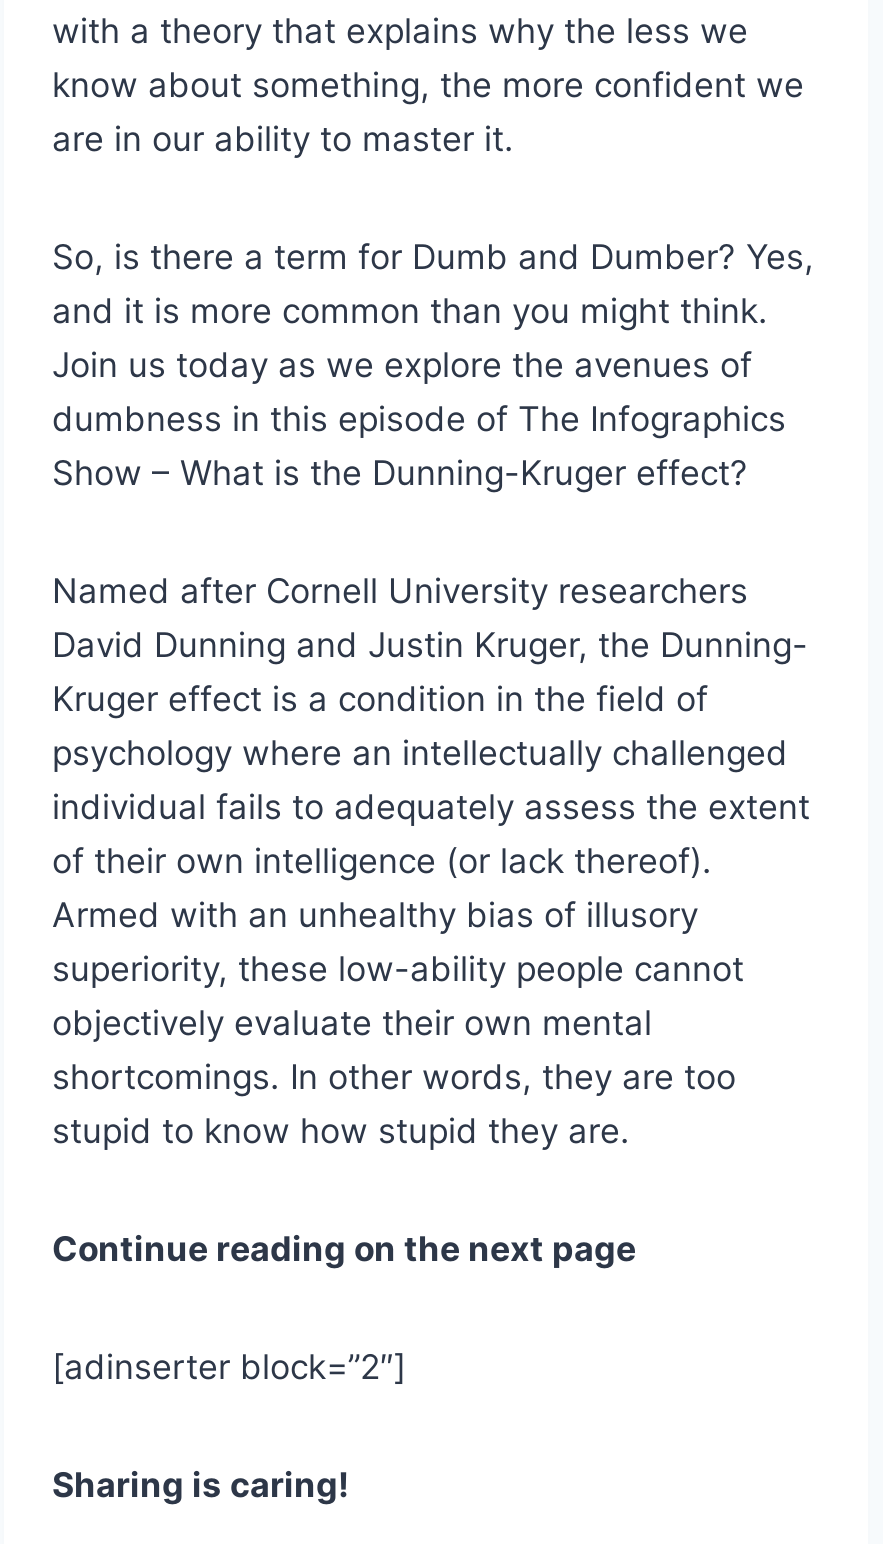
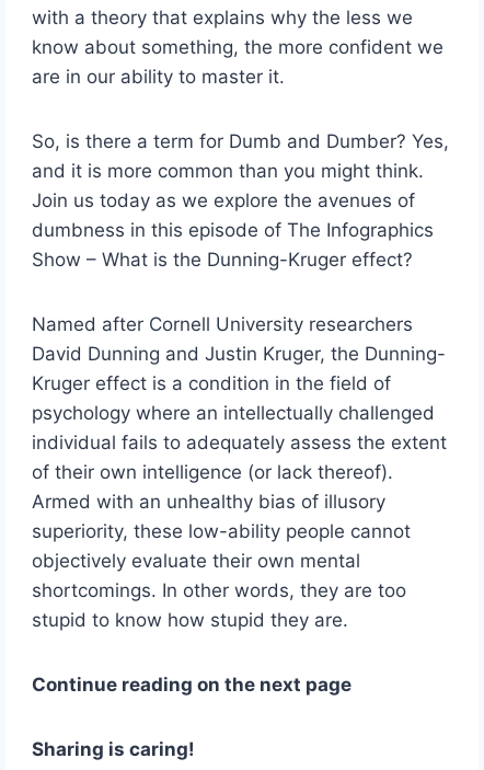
- [adinserter block=”2″]
